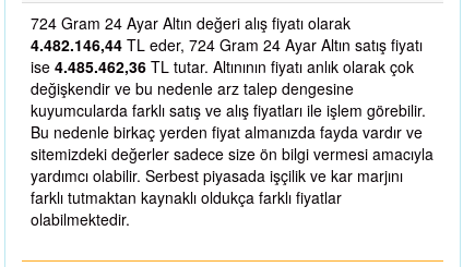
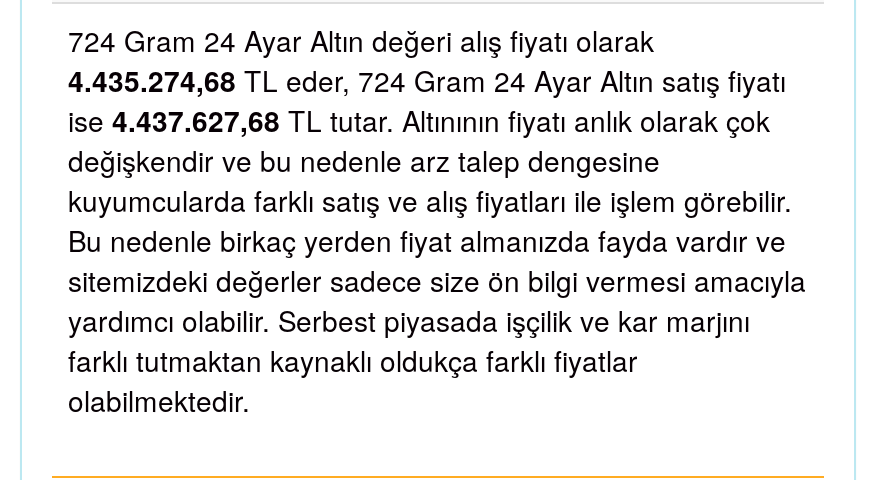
- 4.482.146,44 TL eder, 724 Gram 24 Ayar Altın satış fiyatı
+ 4.435.274,68 TL eder, 724 Gram 24 Ayar Altın satış fiyatı

- ise 4.485.462,36 TL tutar. Altınının fiyatı anlık olarak çok
+ ise 4.437.627,68 TL tutar. Altınının fiyatı anlık olarak çok
